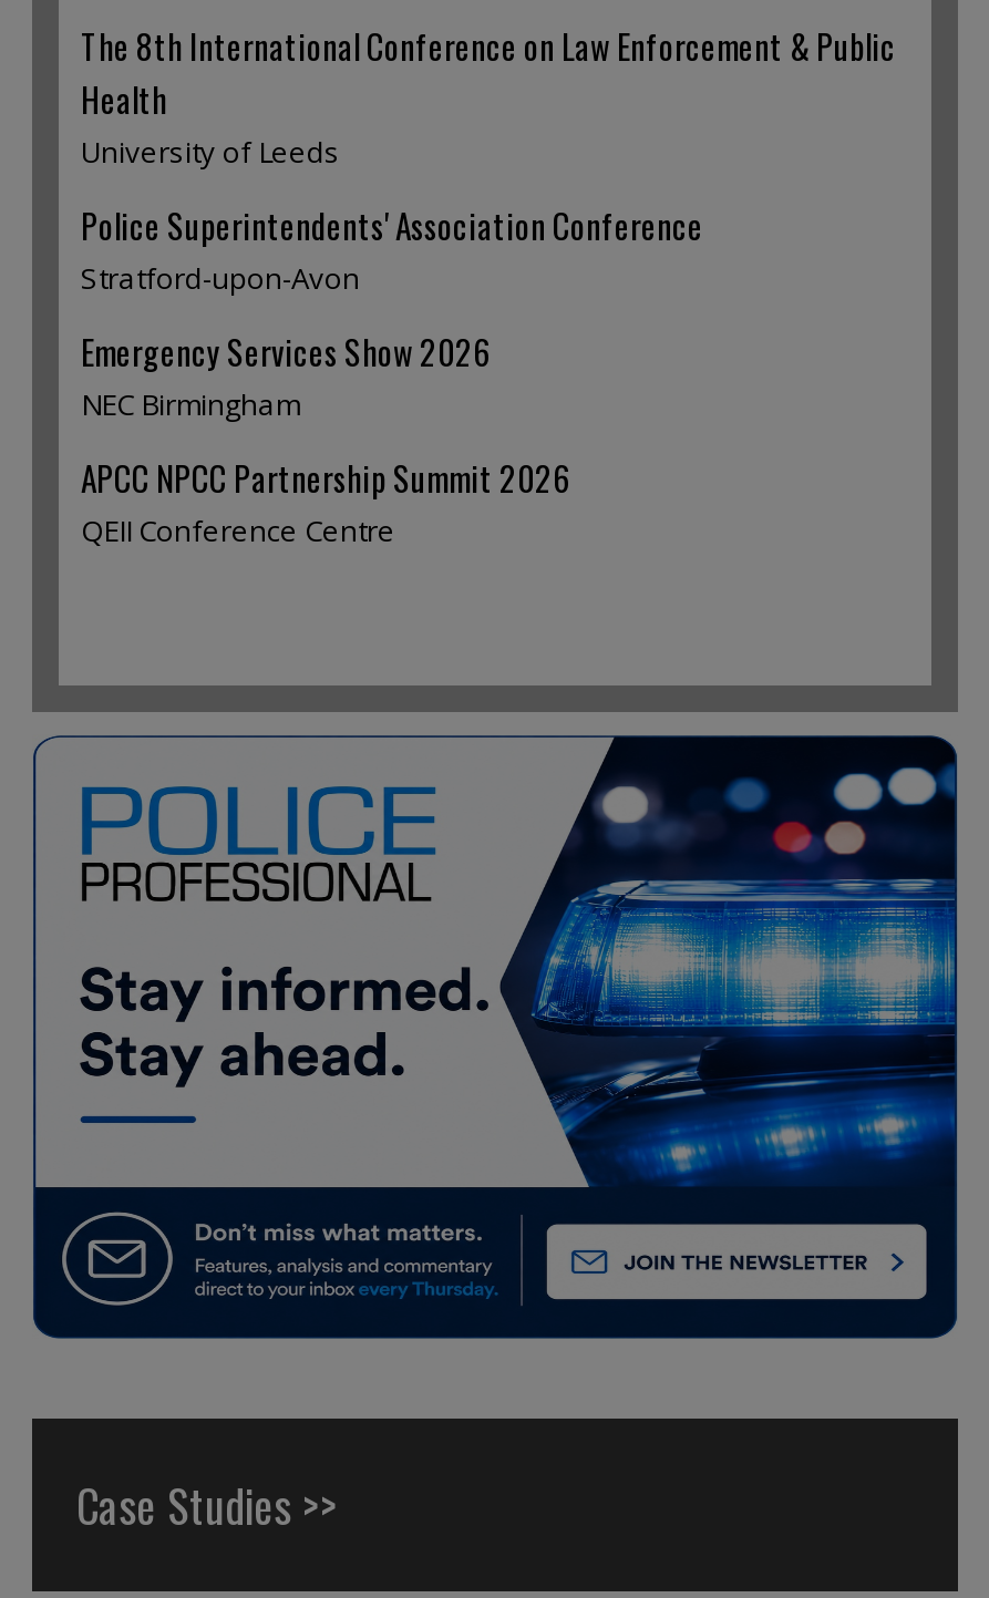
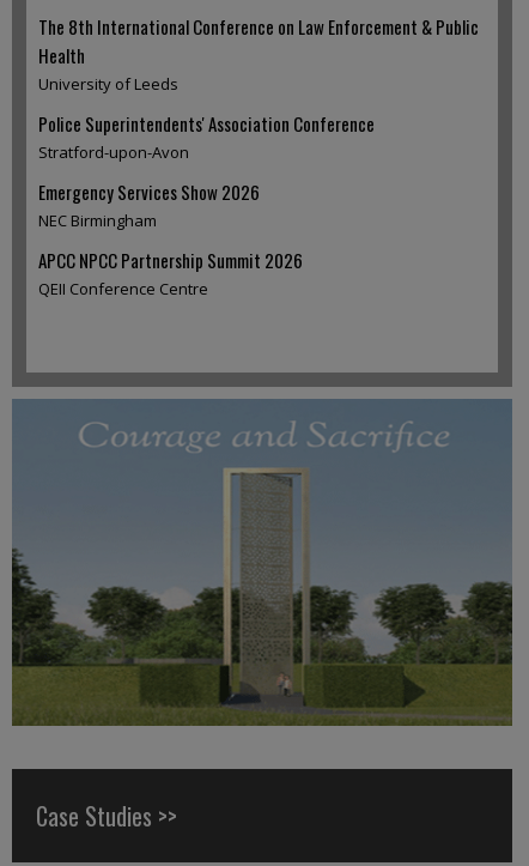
- [image]
+ [image]
